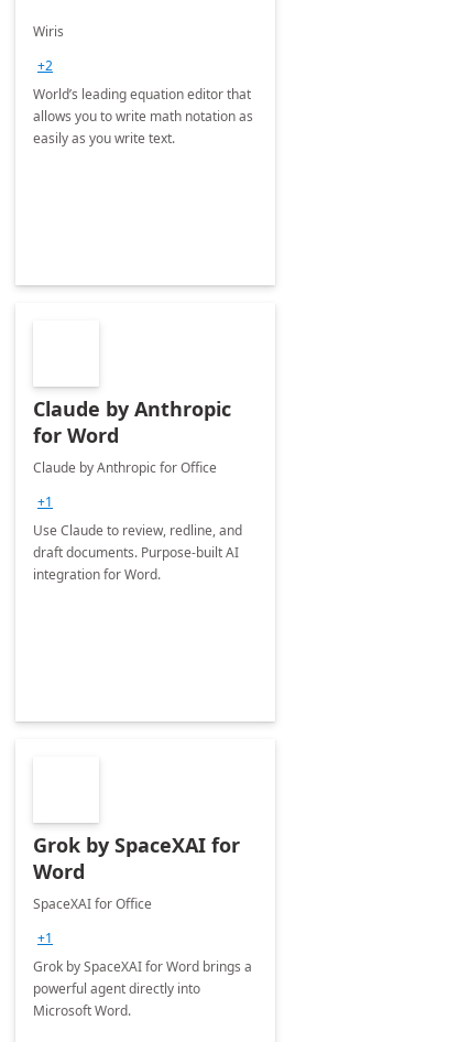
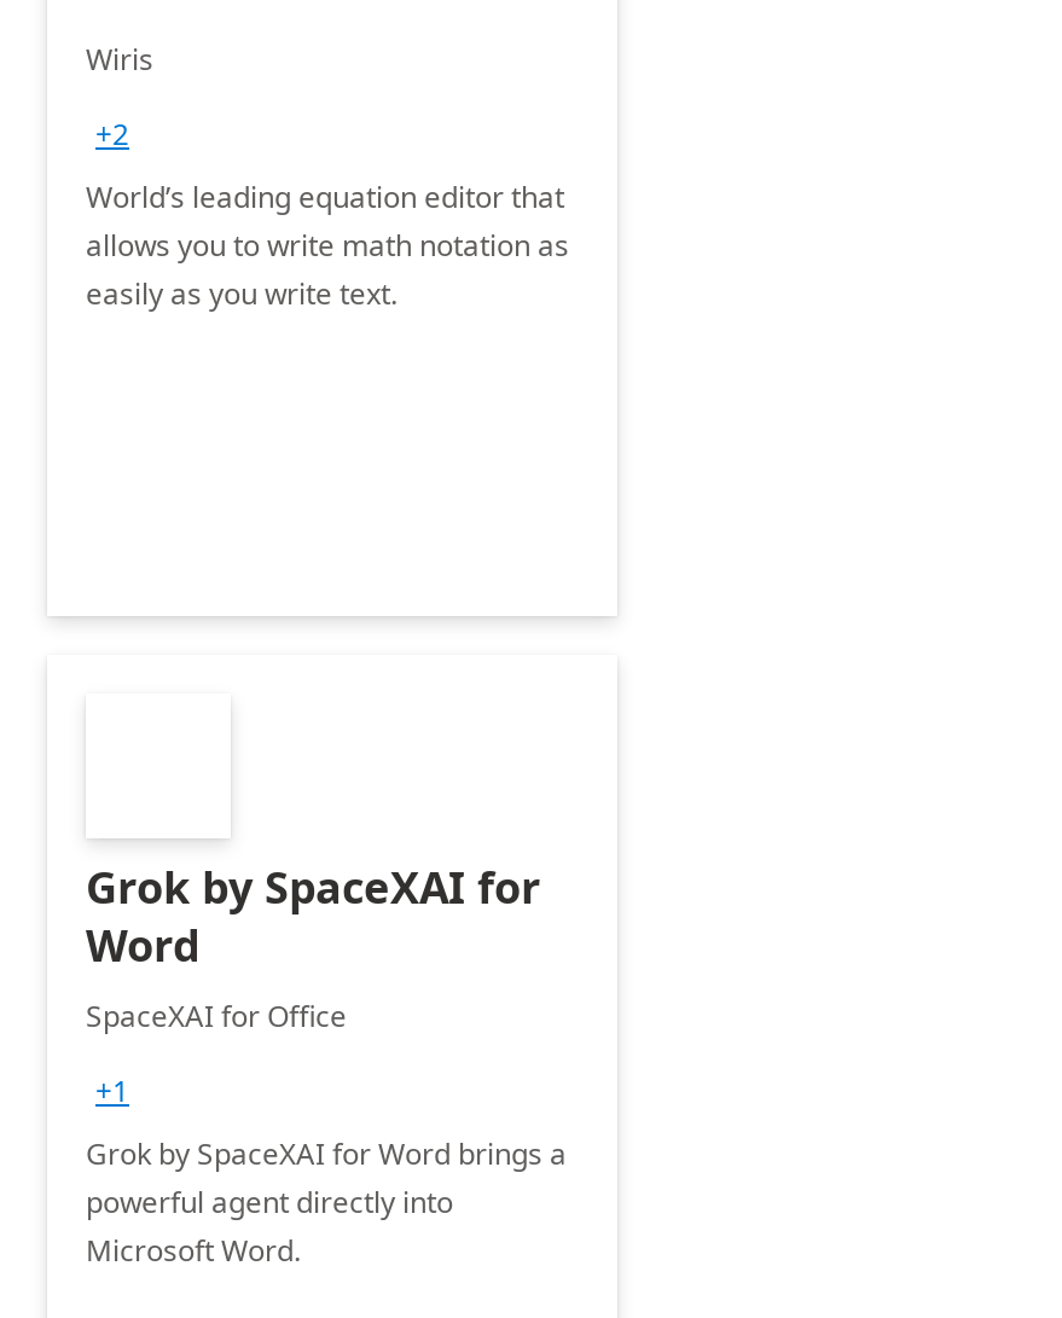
- Claude by Anthropic
- for Word
- Claude by Anthropic for Office
- +1
- Use Claude to review, redline, and
- draft documents. Purpose-built AI
- integration for Word.
